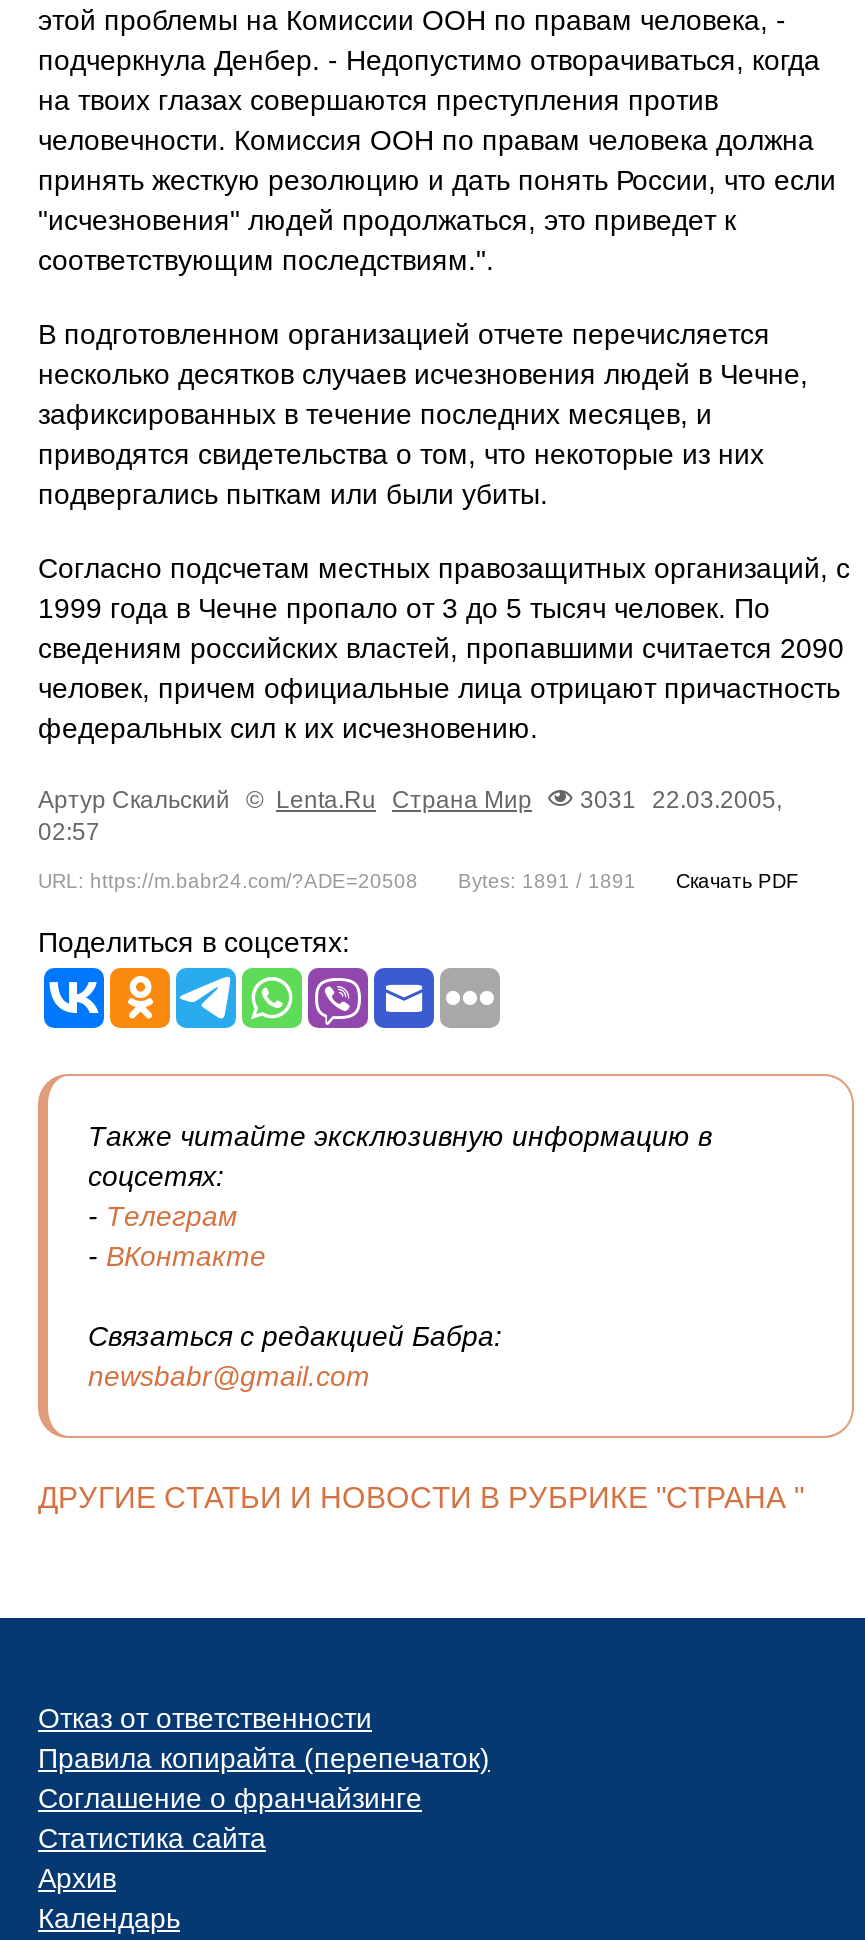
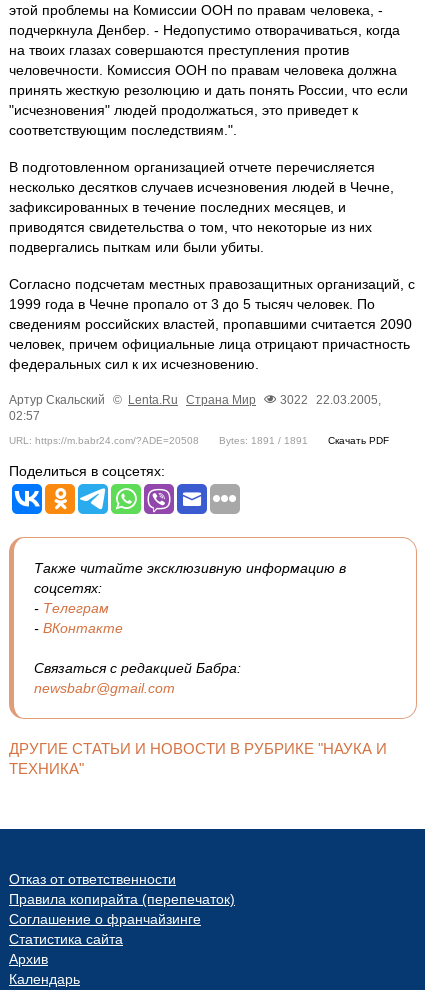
- Артур Скальский © Lenta.Ru Страна Мир 3031 22.03.2005,
+ Артур Скальский © Lenta.Ru Страна Мир 3022 22.03.2005,

- ДРУГИЕ СТАТЬИ И НОВОСТИ В РУБРИКЕ "СТРАНА "
+ ДРУГИЕ СТАТЬИ И НОВОСТИ В РУБРИКЕ "НАУКА И
+ ТЕХНИКА"
